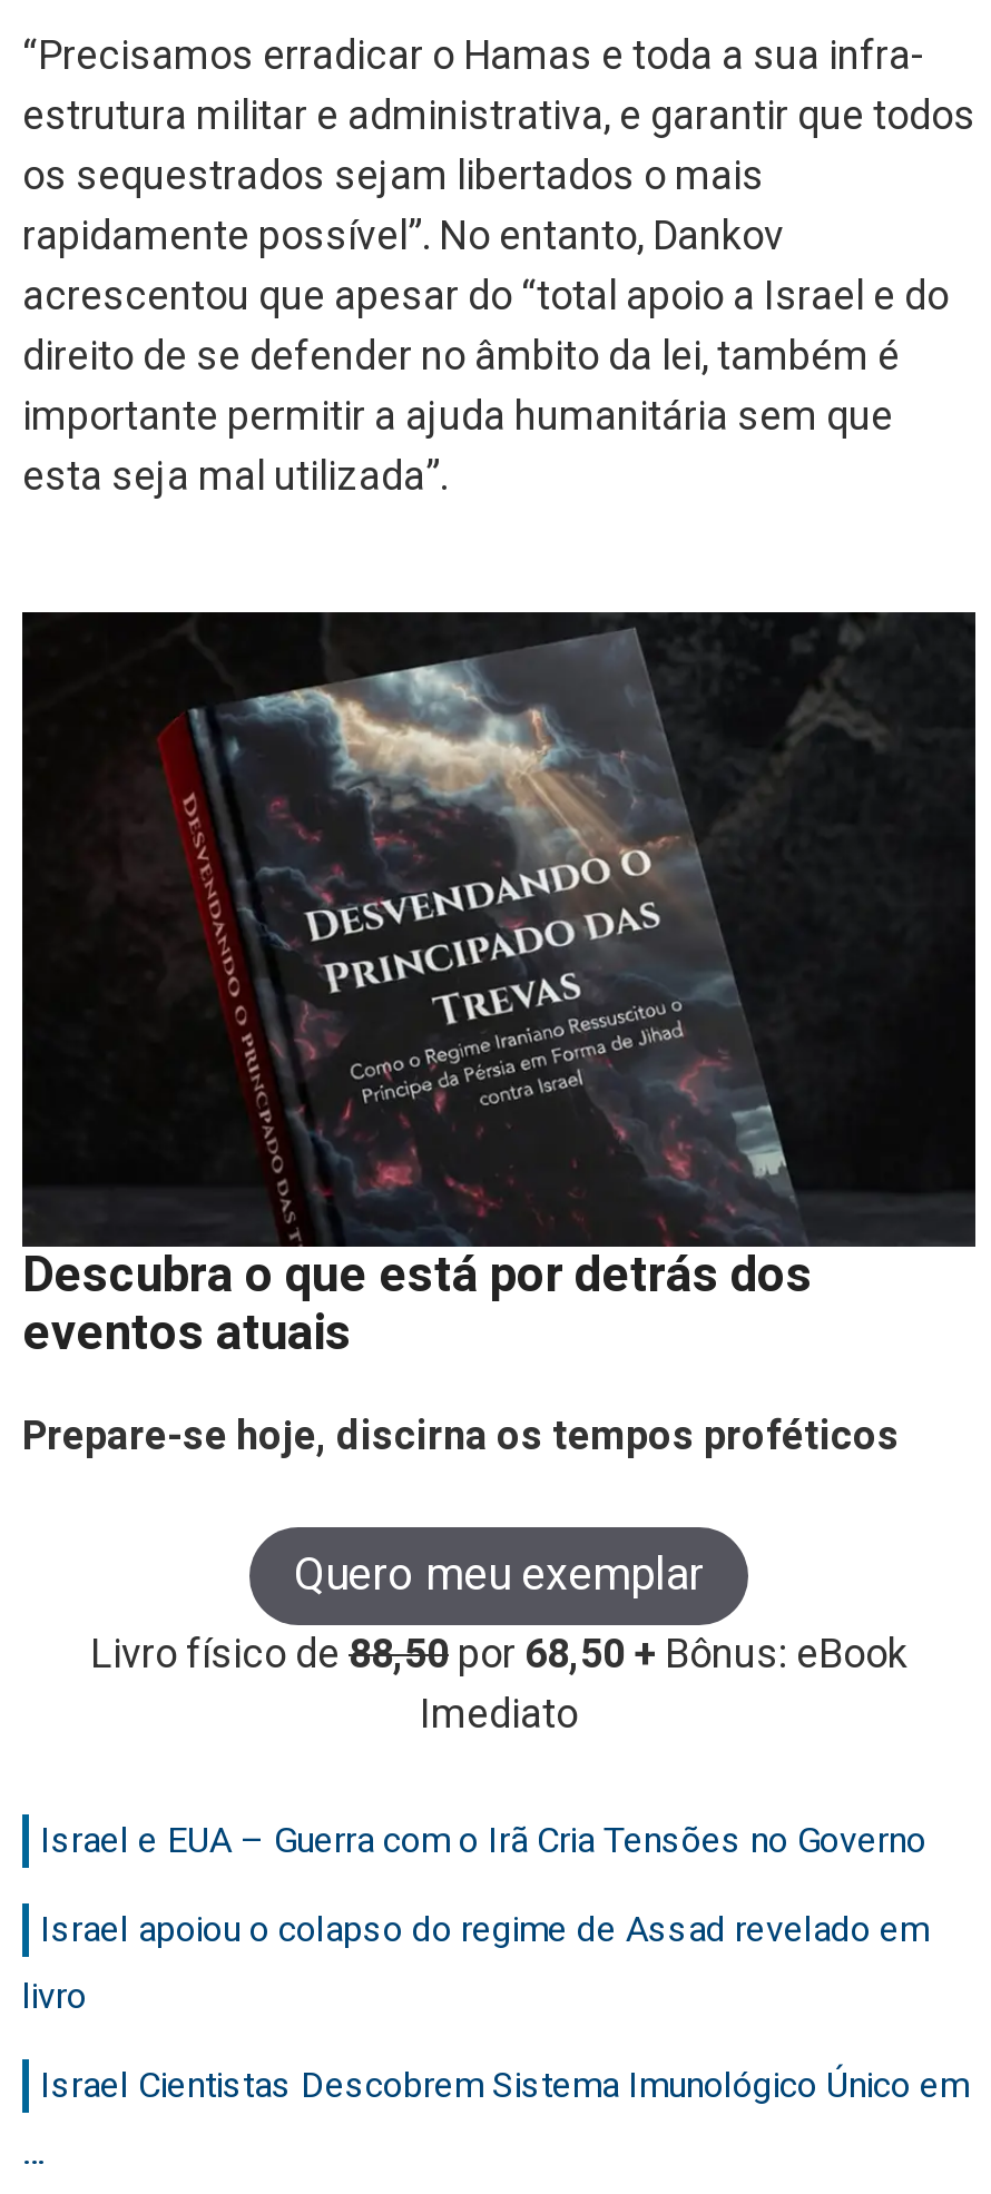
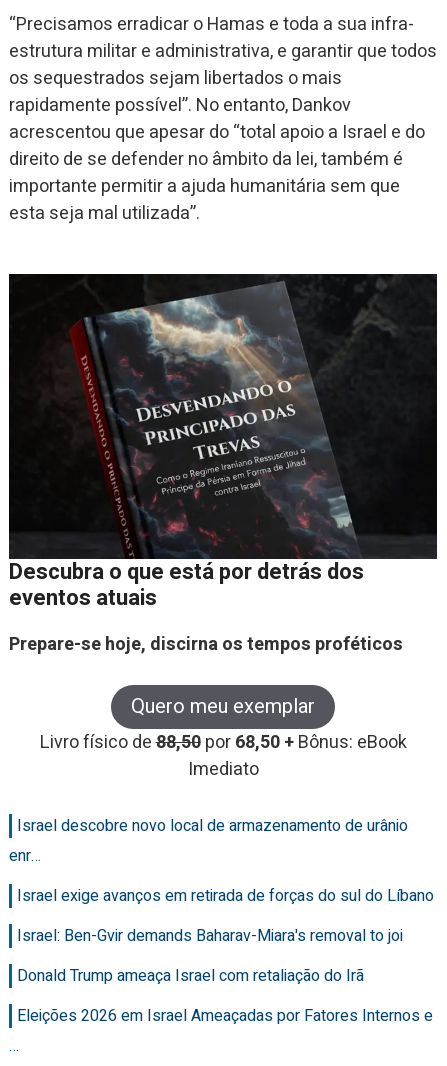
- Israel e EUA – Guerra com o Irã Cria Tensões no Governo
- Israel apoiou o colapso do regime de Assad revelado em
- livro
- Israel Cientistas Descobrem Sistema Imunológico Único em
+ Israel descobre novo local de armazenamento de urânio
+ enr…
+ Israel exige avanços em retirada de forças do sul do Líbano
+ Israel: Ben-Gvir demands Baharav-Miara's removal to joi
+ Donald Trump ameaça Israel com retaliação do Irã
+ Eleições 2026 em Israel Ameaçadas por Fatores Internos e
